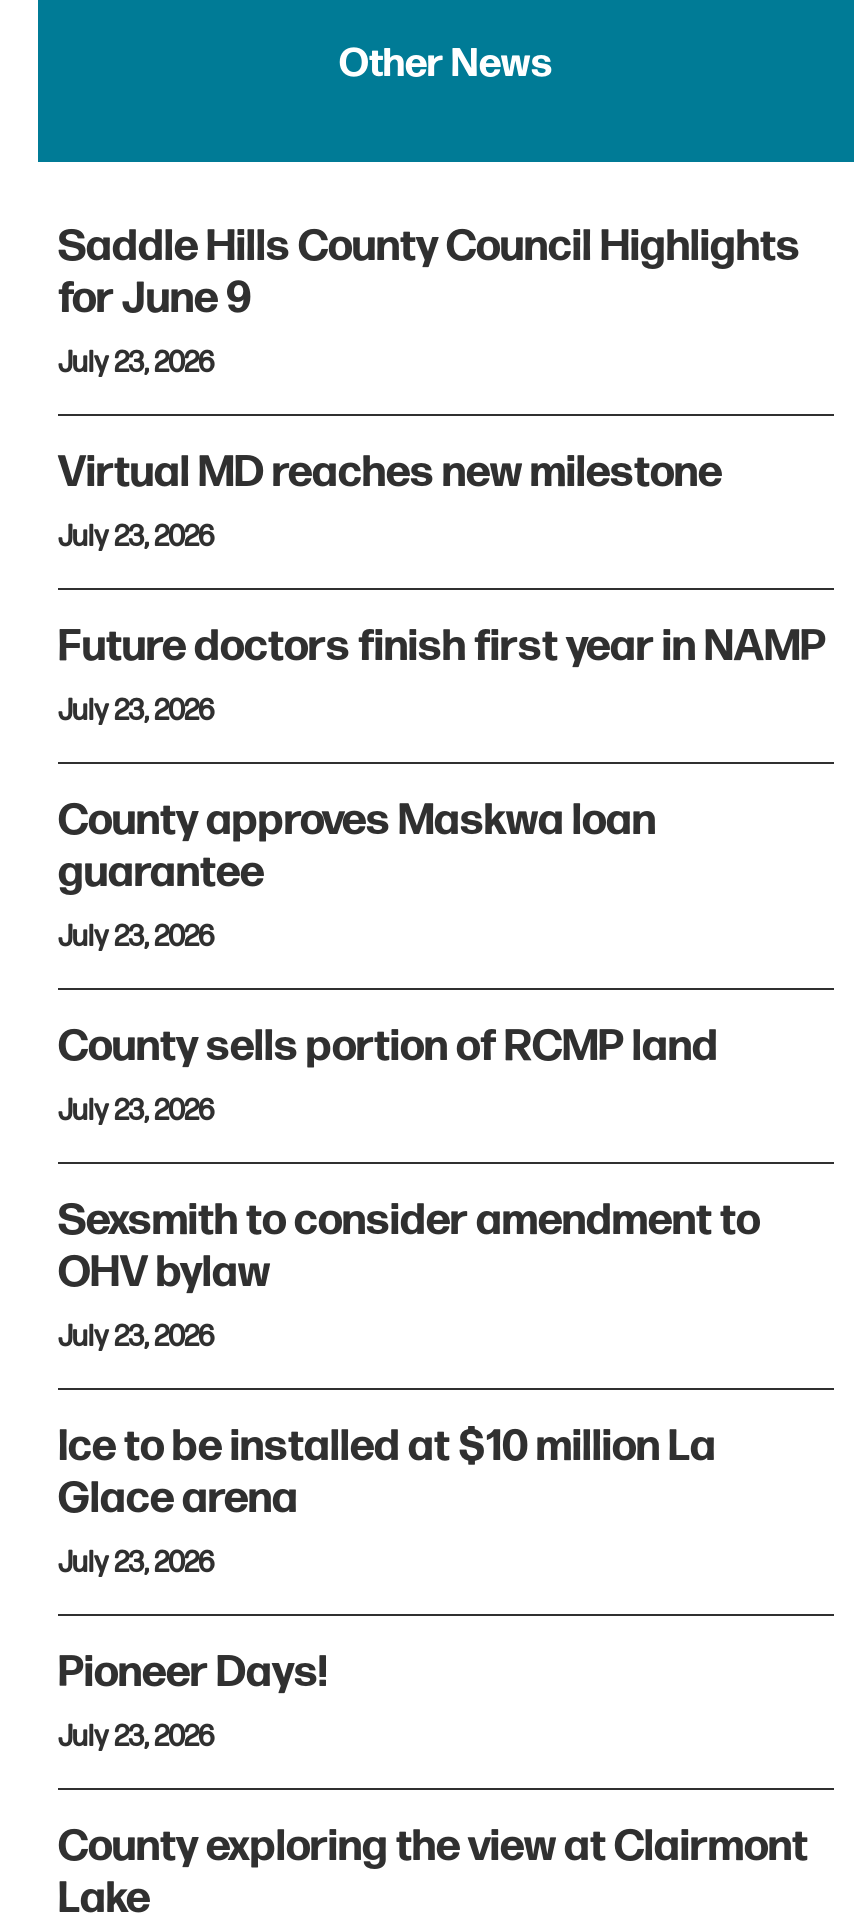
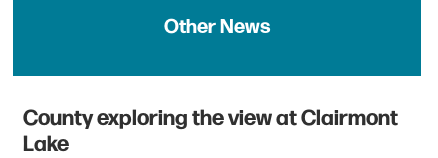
- Saddle Hills County Council Highlights
- for June 9
- July 23, 2026
- Virtual MD reaches new milestone
- July 23, 2026
- Future doctors finish first year in NAMP
- July 23, 2026
- County approves Maskwa loan
- guarantee
- July 23, 2026
- County sells portion of RCMP land
- July 23, 2026
- Sexsmith to consider amendment to
- OHV bylaw
- July 23, 2026
- Ice to be installed at $10 million La
- Glace arena
- July 23, 2026
- Pioneer Days!
- July 23, 2026
